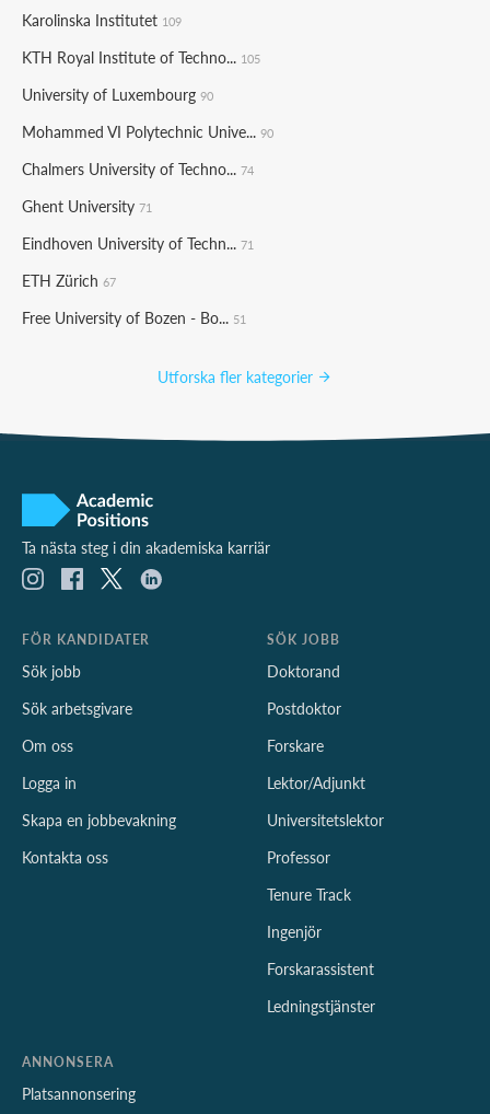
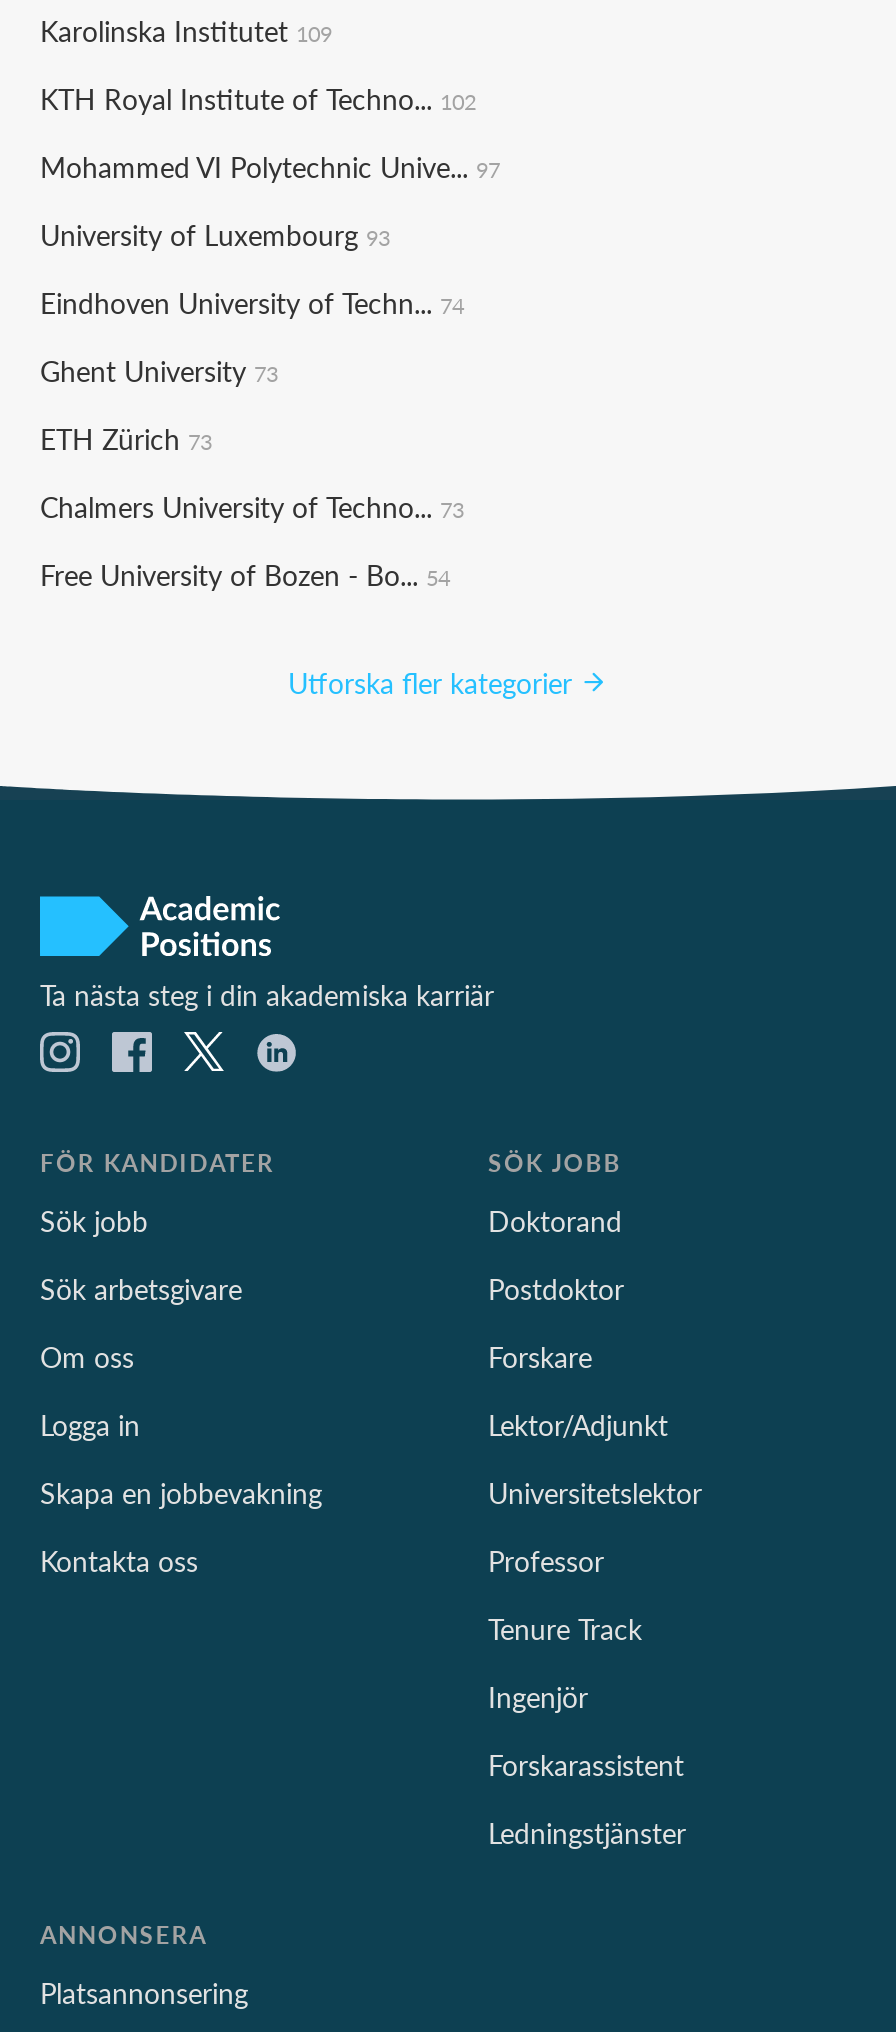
- KTH Royal Institute of Techno... 105
+ KTH Royal Institute of Techno... 102

- University of Luxembourg 90
+ Mohammed VI Polytechnic Unive... 97

- Mohammed VI Polytechnic Unive... 90
+ University of Luxembourg 93

- Chalmers University of Techno... 74
+ Eindhoven University of Techn... 74

- Ghent University 71
+ Ghent University 73

- Eindhoven University of Techn... 71
+ ETH Zürich 73

- ETH Zürich 67
+ Chalmers University of Techno... 73

- Free University of Bozen - Bo... 51
+ Free University of Bozen - Bo... 54
